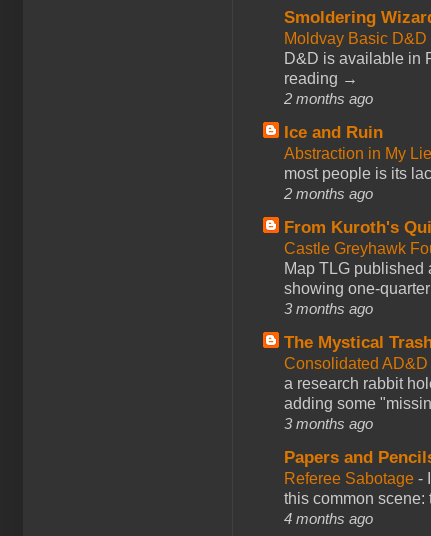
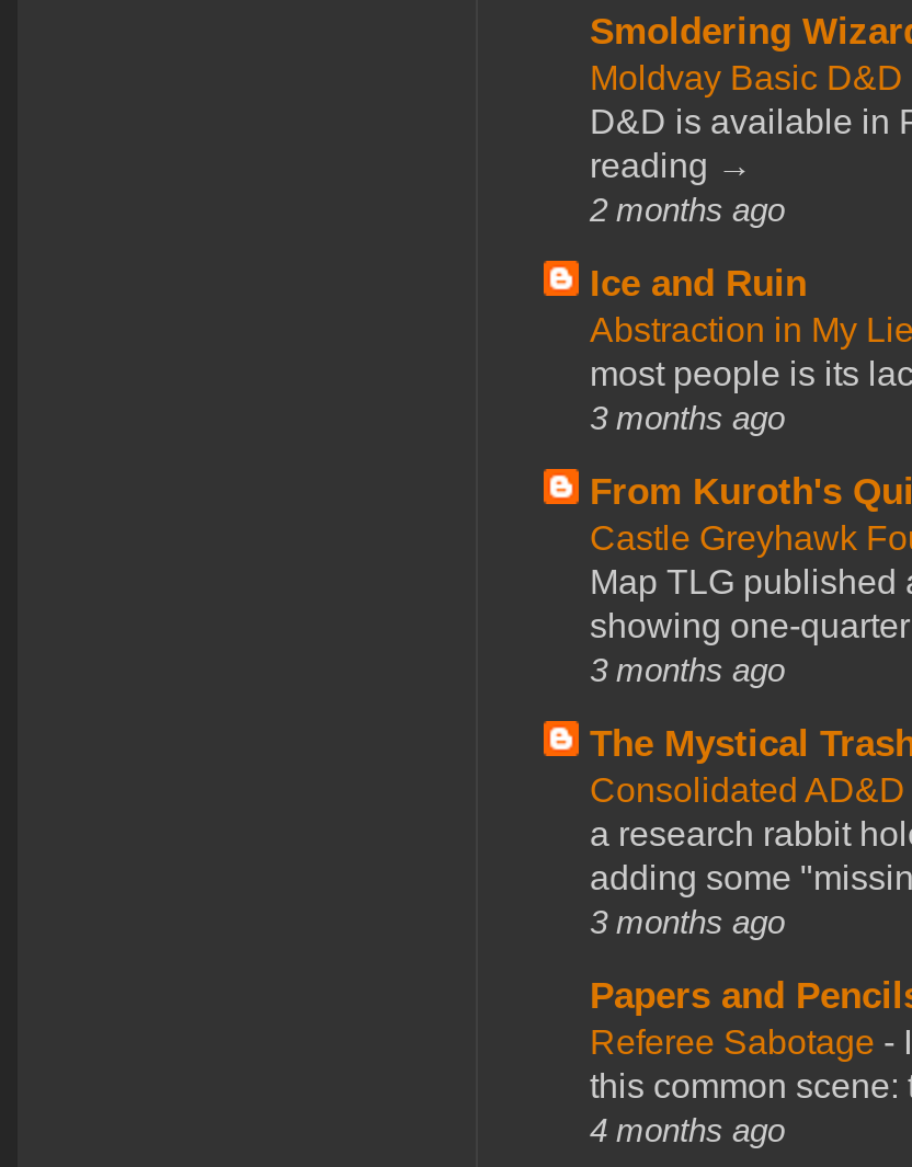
- 2 months ago
+ 3 months ago
